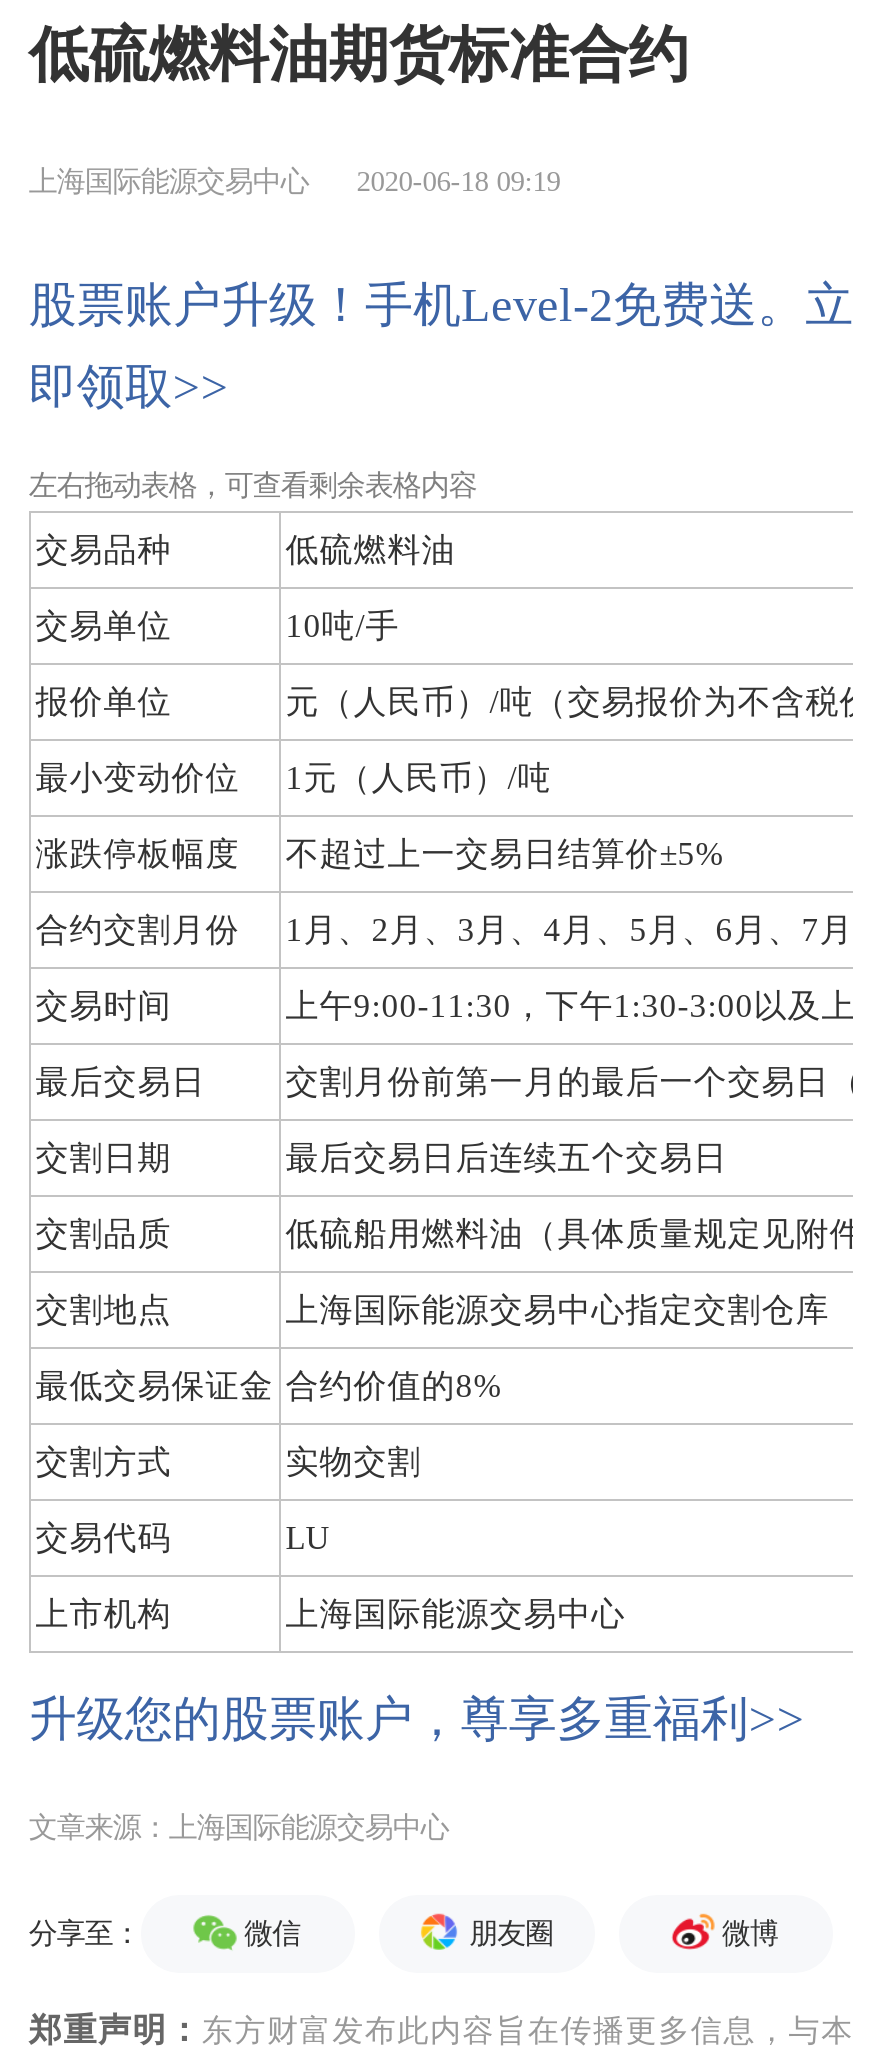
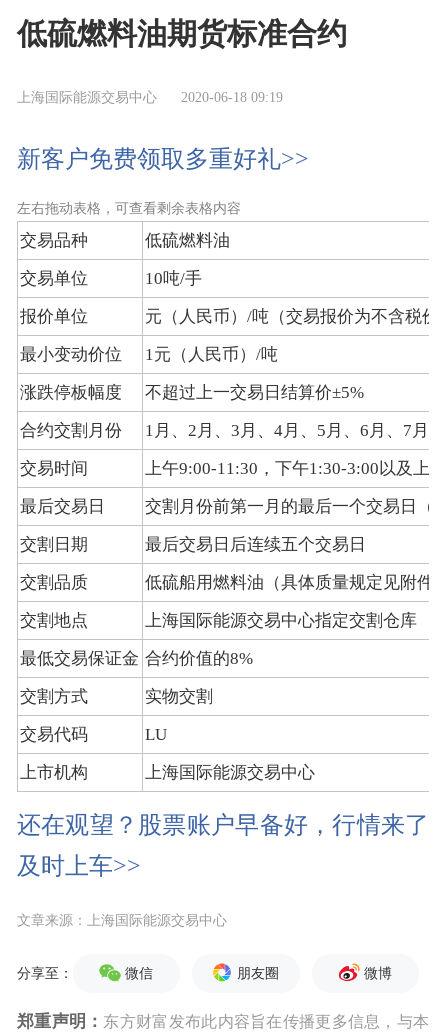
- 股票账户升级！手机Level-2免费送。立
- 即领取>>
+ 新客户免费领取多重好礼>>

moved up: 左右拖动表格，可查看剩余表格内容 | 交易品种 | 低硫燃料油 | ... | 上市机构 | 上海国际能源交易中心

- 升级您的股票账户，尊享多重福利>>
+ 还在观望？股票账户早备好，行情来了
+ 及时上车>>
